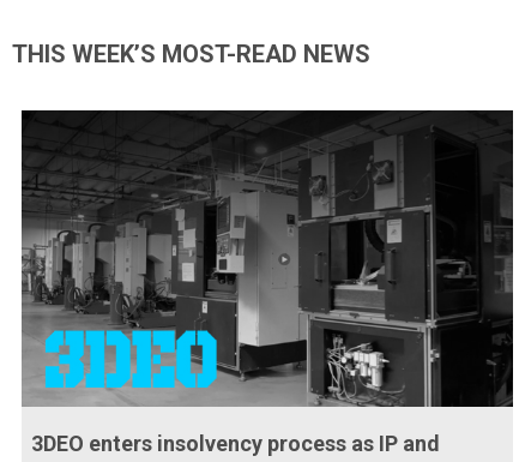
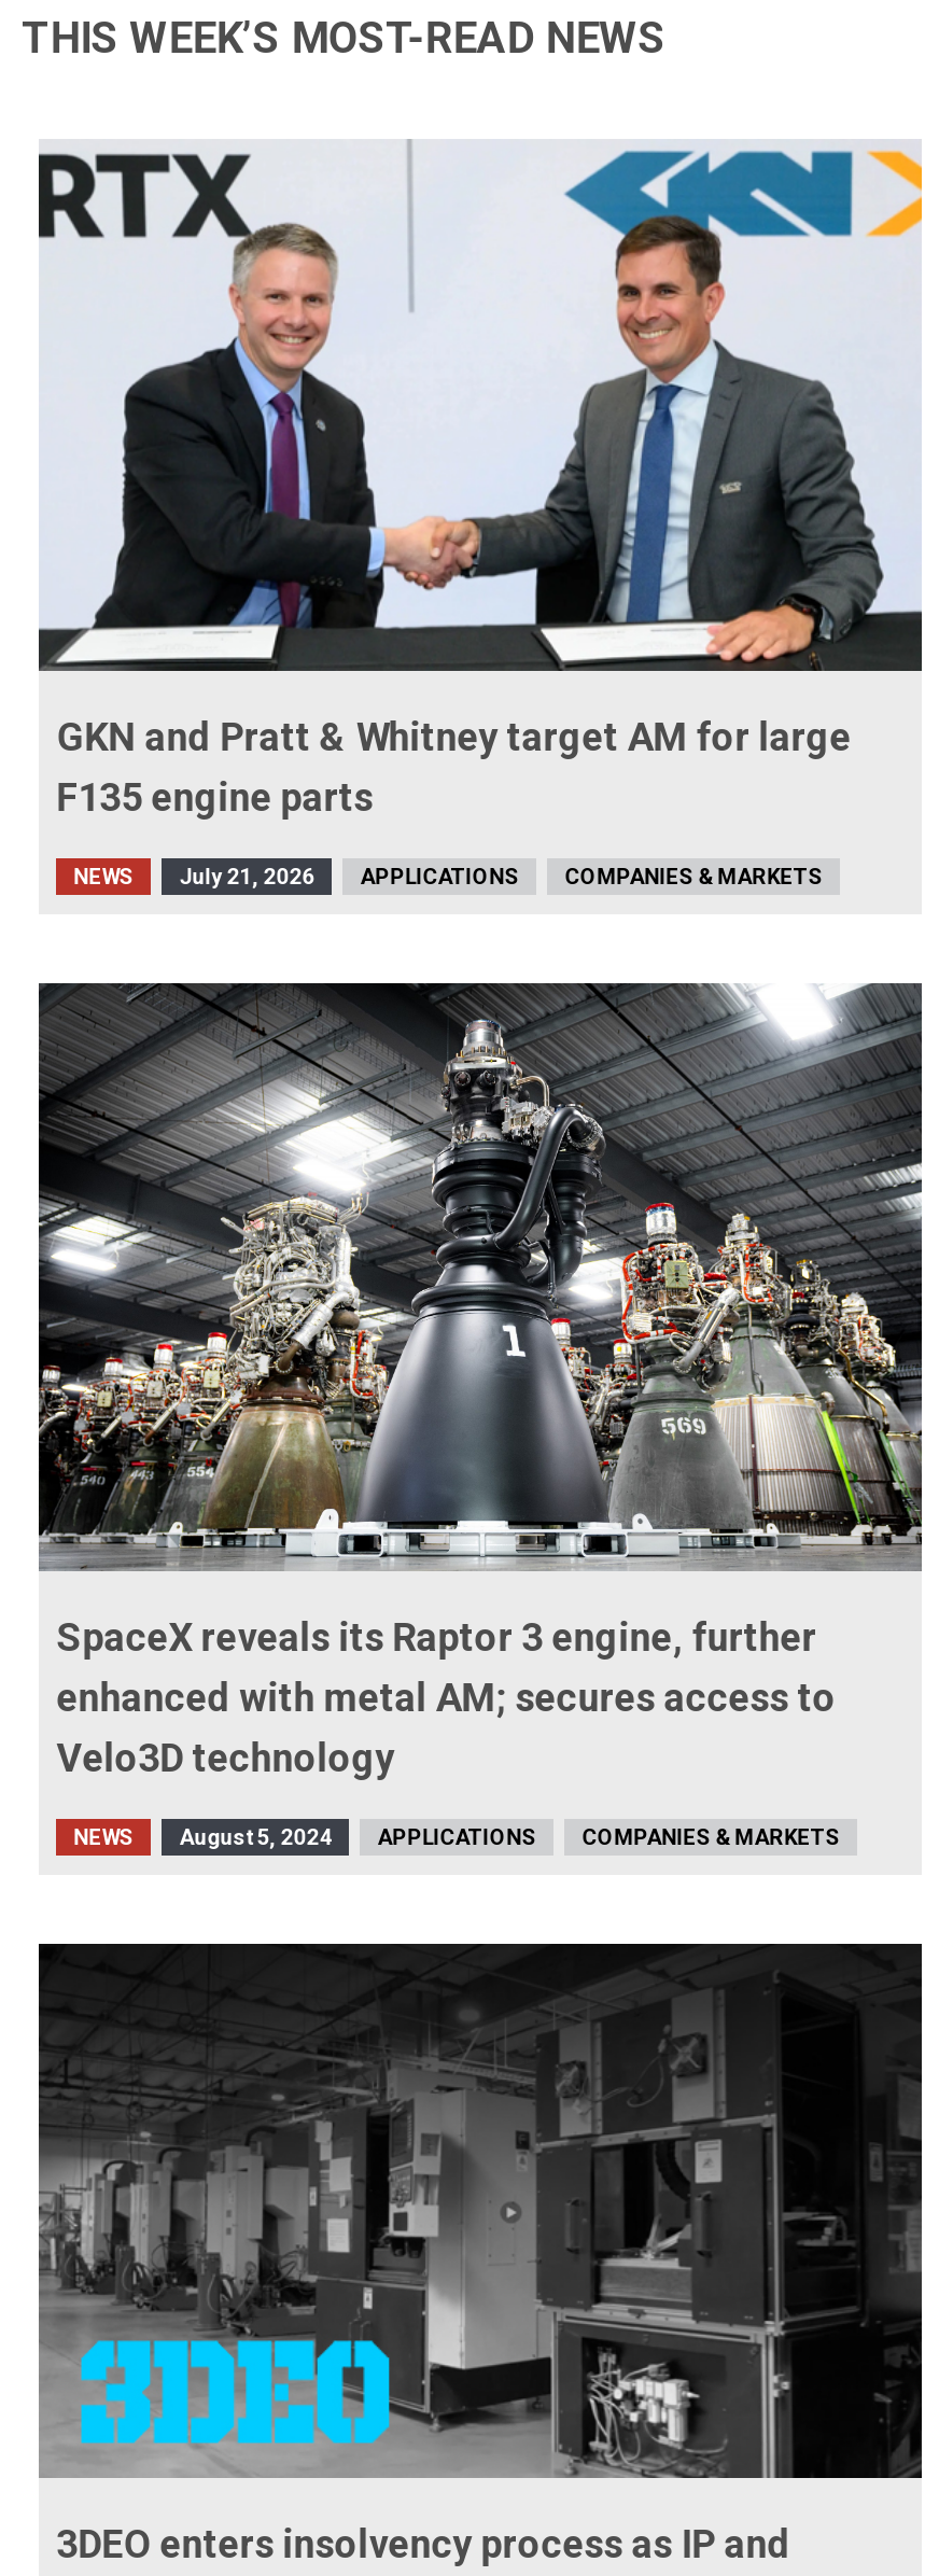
+ [image]
+ SpaceX reveals its Raptor 3 engine, further
+ enhanced with metal AM; secures access to
+ Velo3D technology
+ APPLICATIONS
+ COMPANIES & MARKETS
+ NEWS
+ August 5, 2024

+ [image]
+ GKN and Pratt & Whitney target AM for large
+ F135 engine parts
+ APPLICATIONS
+ COMPANIES & MARKETS
+ NEWS
+ July 21, 2026
